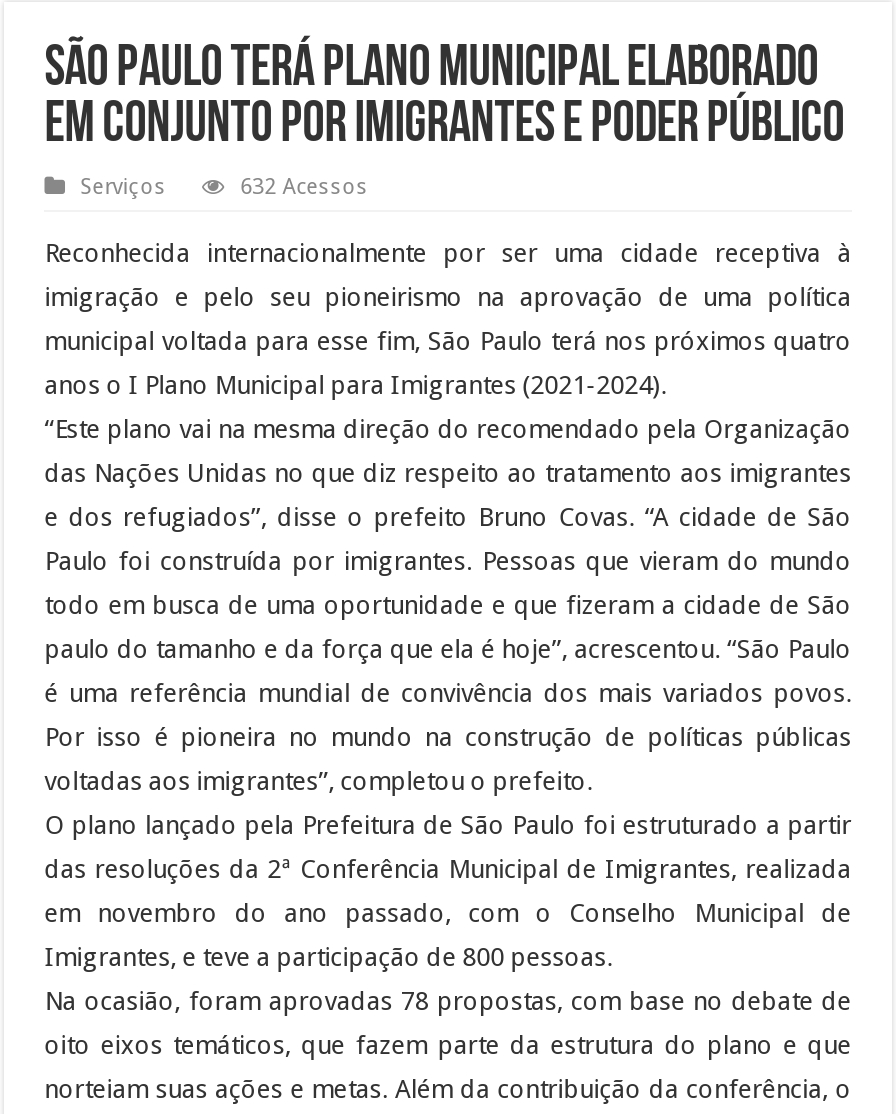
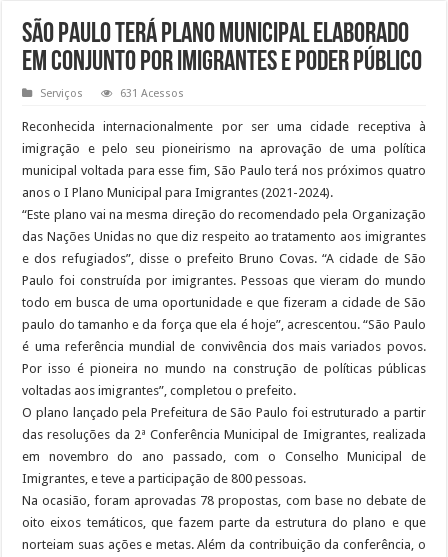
- 632 Acessos
+ 631 Acessos
